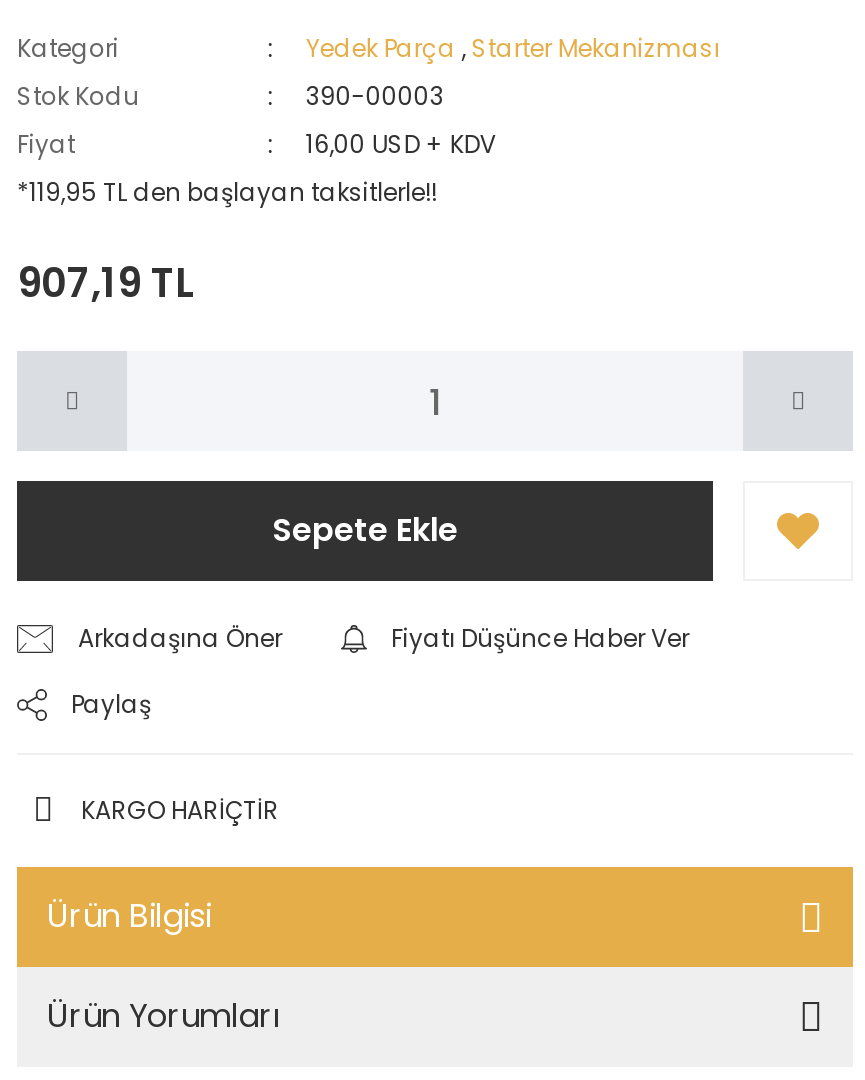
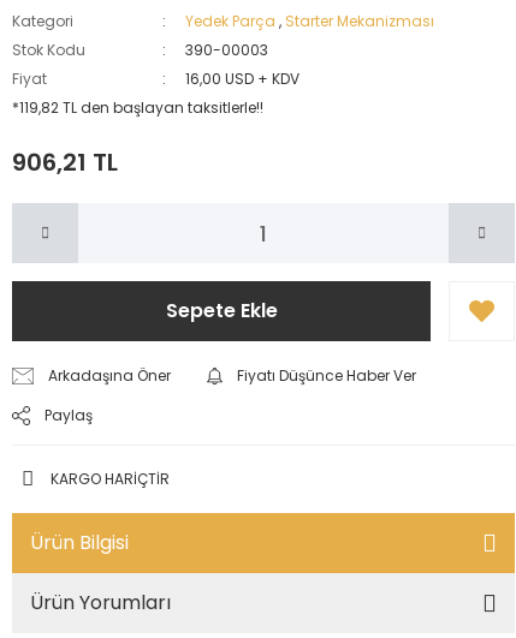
- *119,95 TL den başlayan taksitlerle!!
+ *119,82 TL den başlayan taksitlerle!!

- 907,19 TL
+ 906,21 TL
